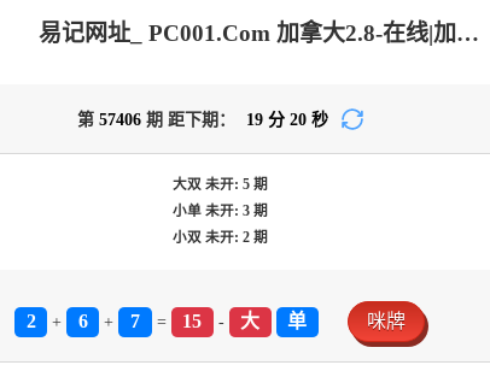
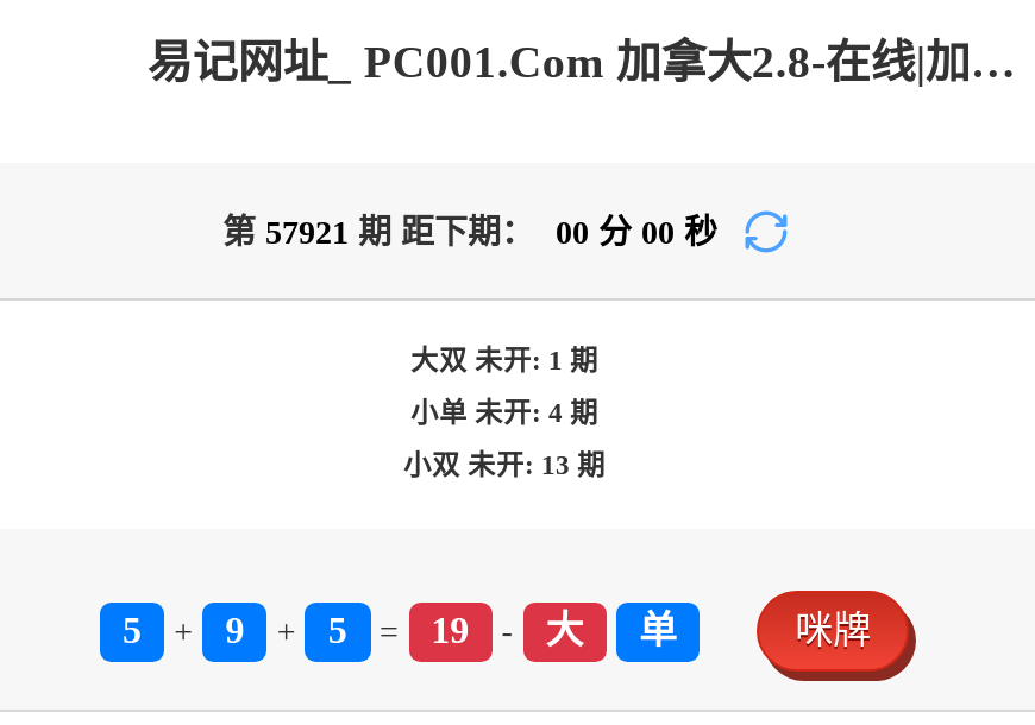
- 第57406期 距下期： 19分 20秒
+ 第57921期 距下期： 00分 00秒

- 大双未开: 5期
+ 大双未开: 1期

- 小单未开: 3期
+ 小单未开: 4期

- 小双未开: 2期
+ 小双未开: 13期

- 2
+ 5

- 6
+ 9

- 7
+ 5

- 15
+ 19
